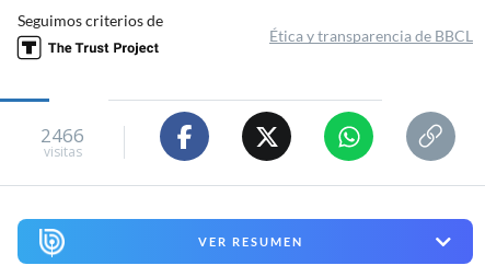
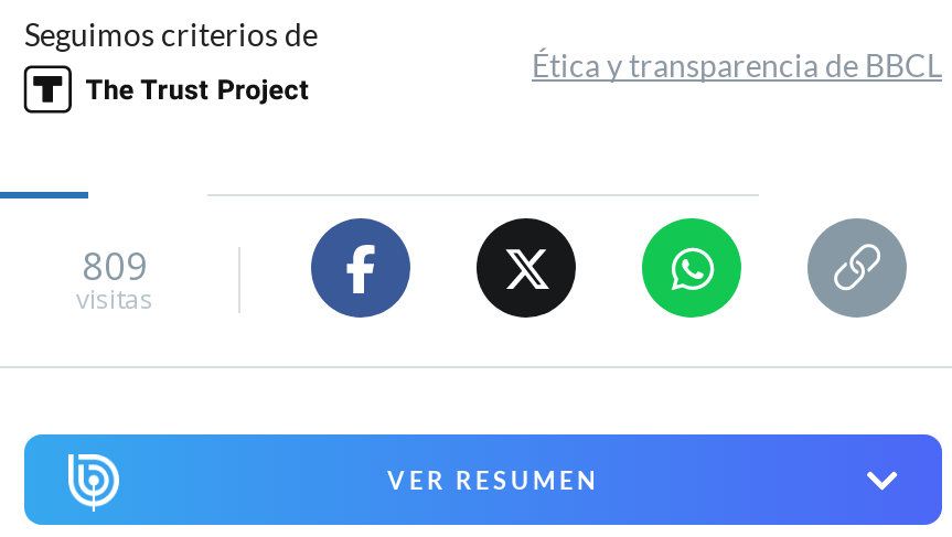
- 2466
+ 809
